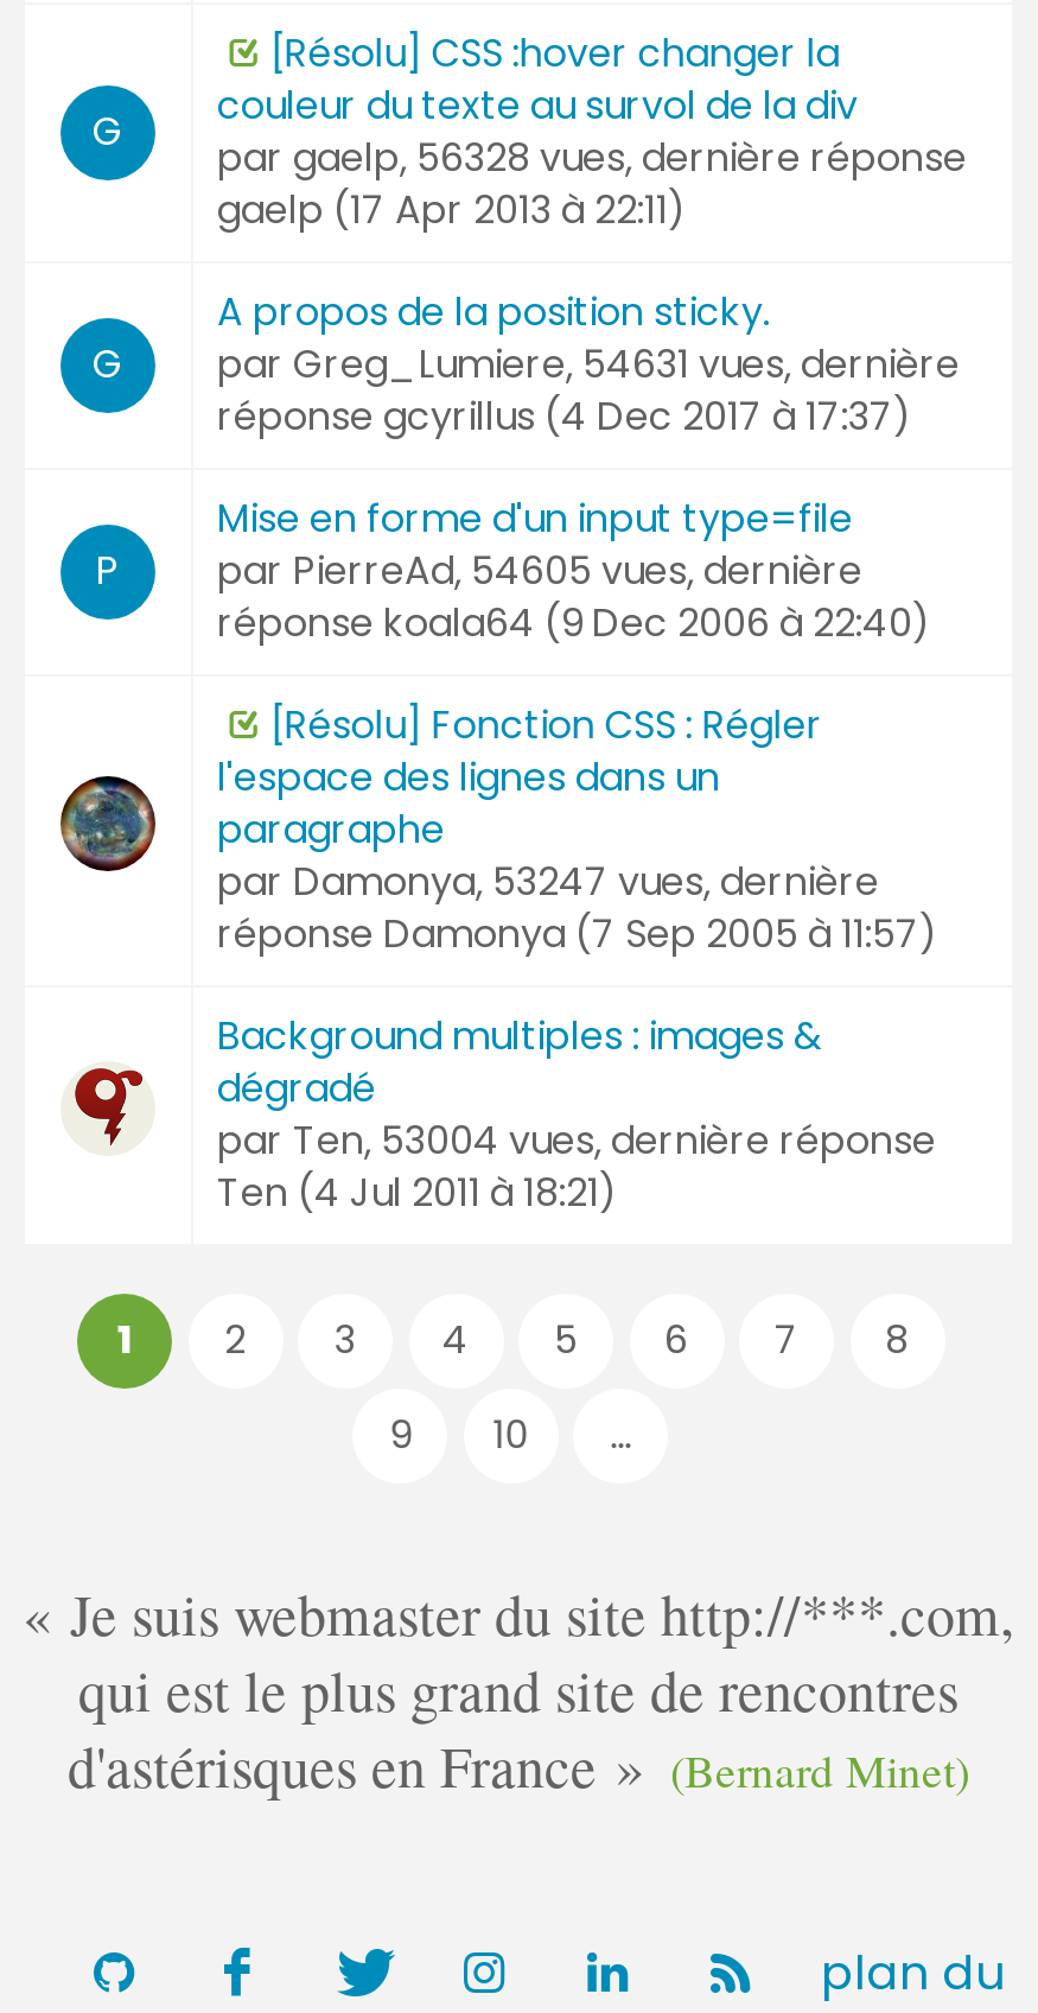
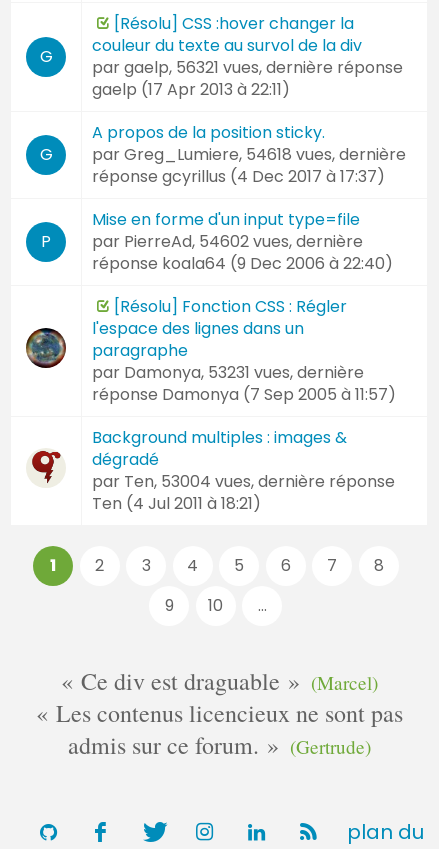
- par gaelp, 56328 vues, dernière réponse
+ par gaelp, 56321 vues, dernière réponse

- par Greg_Lumiere, 54631 vues, dernière
+ par Greg_Lumiere, 54618 vues, dernière

- par PierreAd, 54605 vues, dernière
+ par PierreAd, 54602 vues, dernière

- par Damonya, 53247 vues, dernière
+ par Damonya, 53231 vues, dernière

- Je suis webmaster du site http://***.com,
- qui est le plus grand site de rencontres
- d'astérisques en France
- (Bernard Minet)
+ Ce div est draguable
+ (Marcel)
+ Les contenus licencieux ne sont pas
+ admis sur ce forum.
+ (Gertrude)
